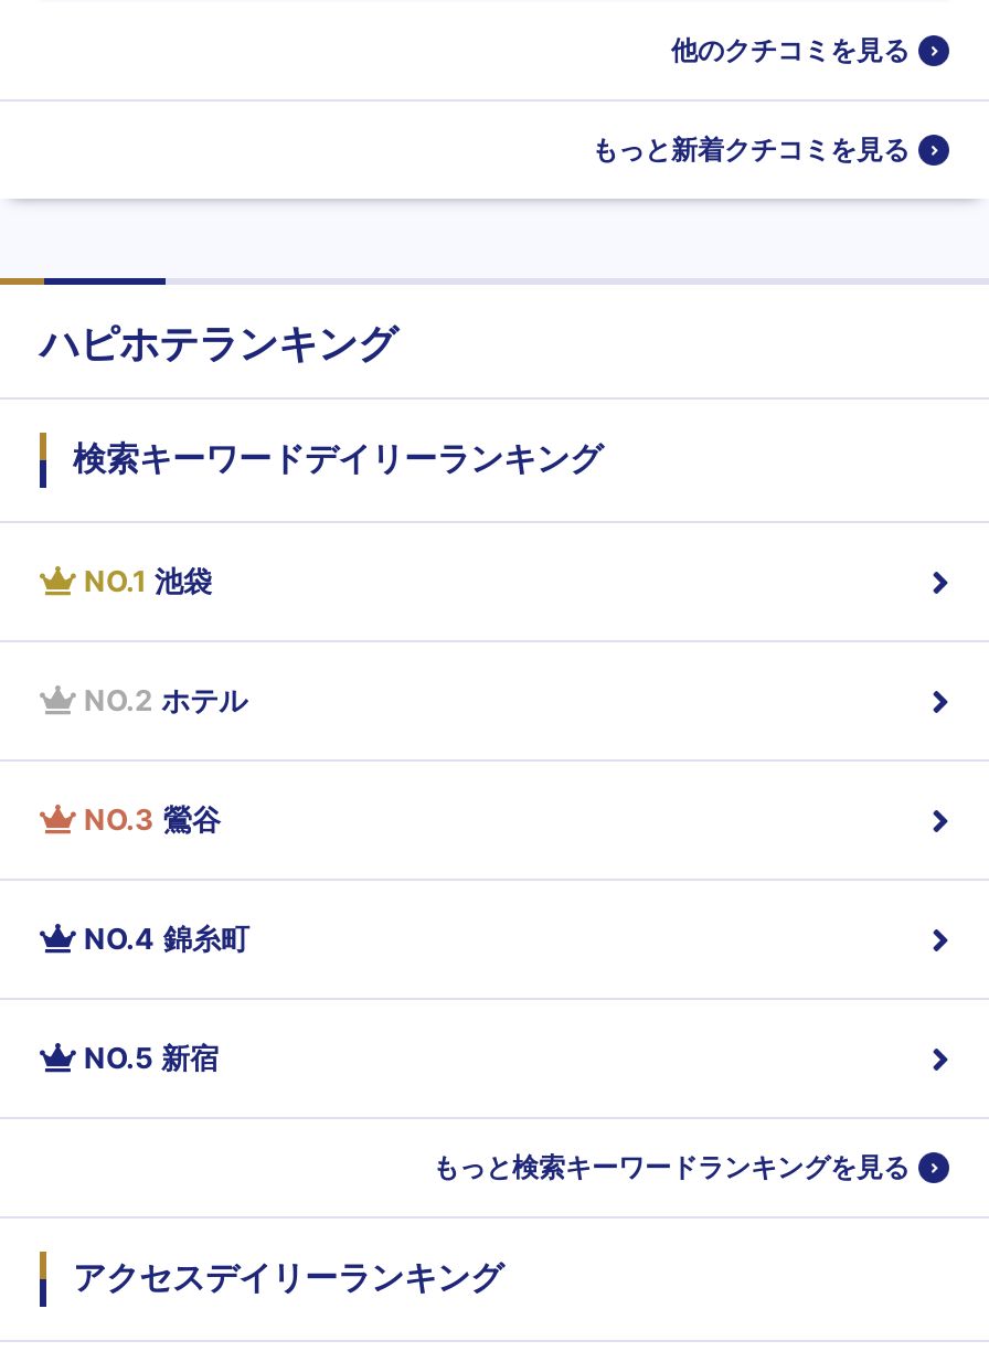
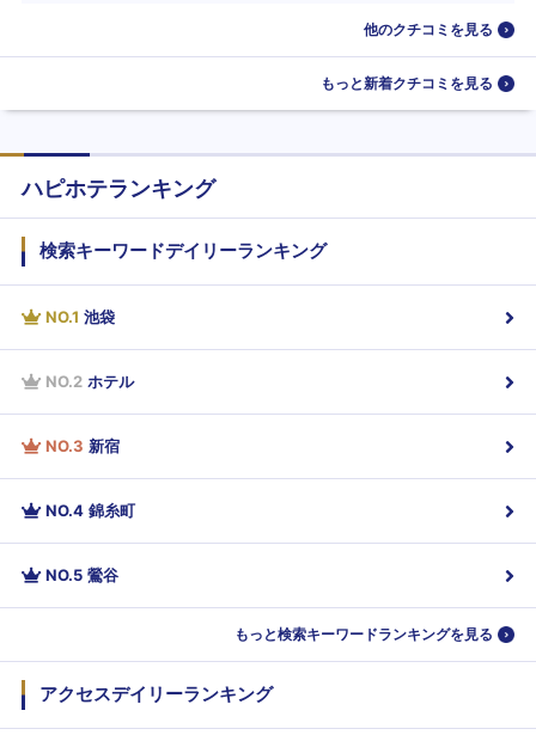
- NO.3 鶯谷
+ NO.3 新宿

- NO.5 新宿
+ NO.5 鶯谷
